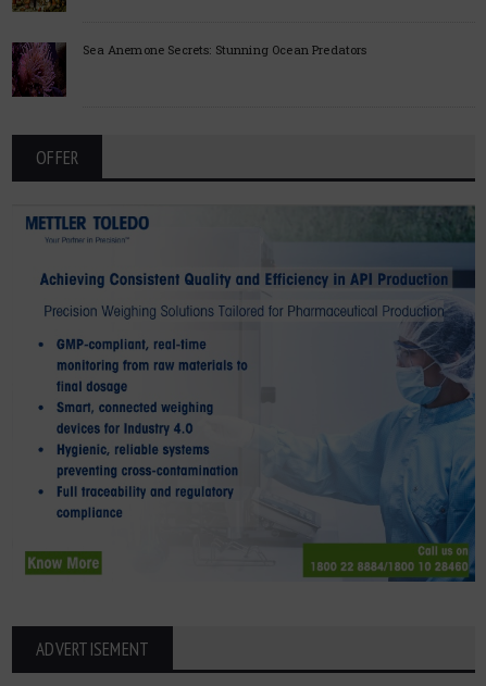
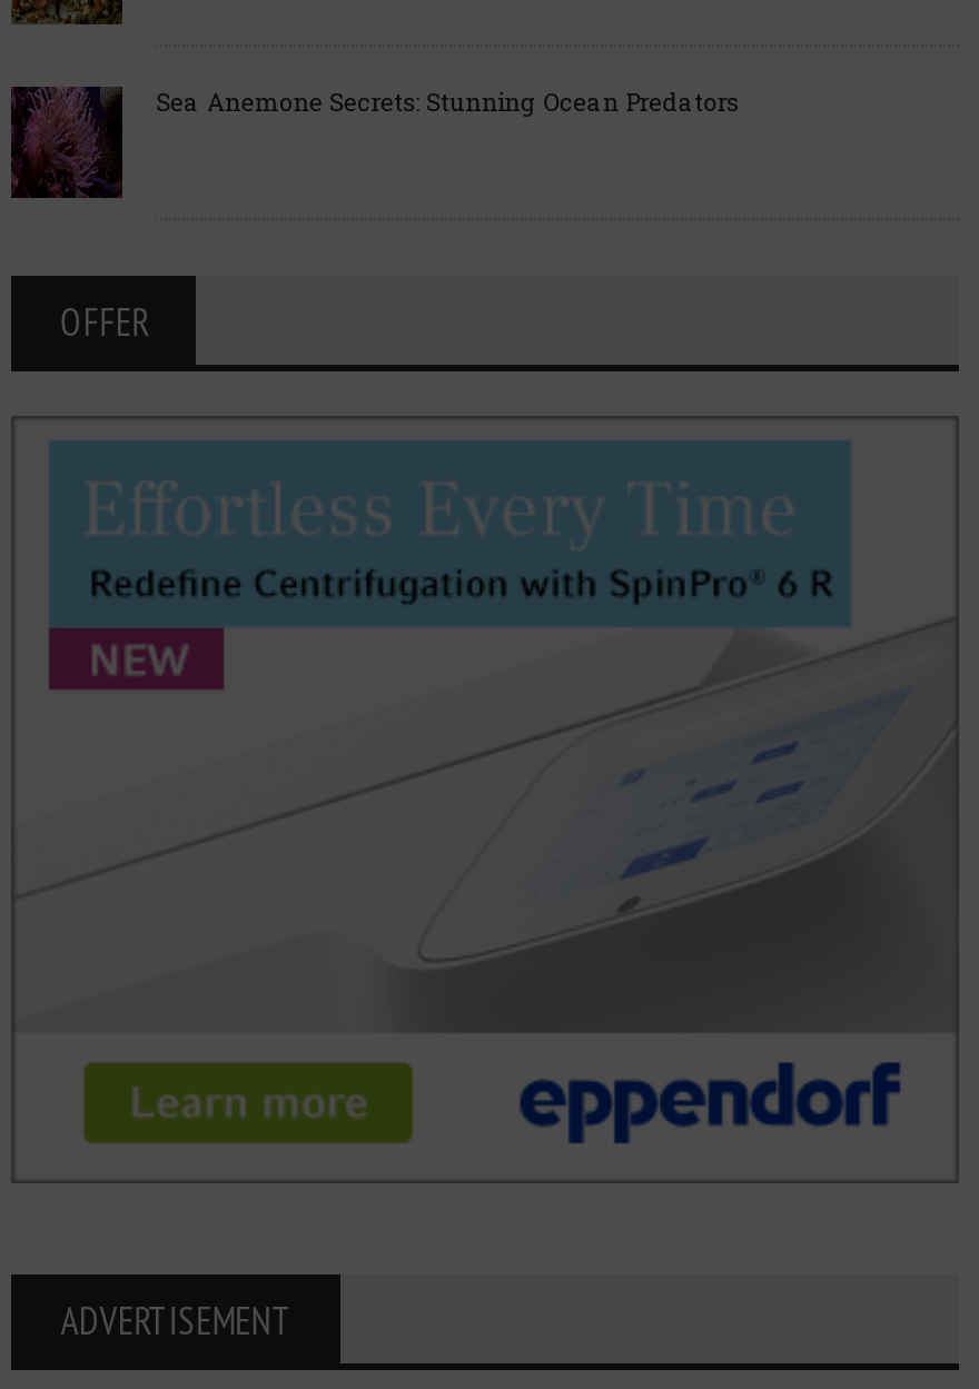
- [image]
+ [image]
